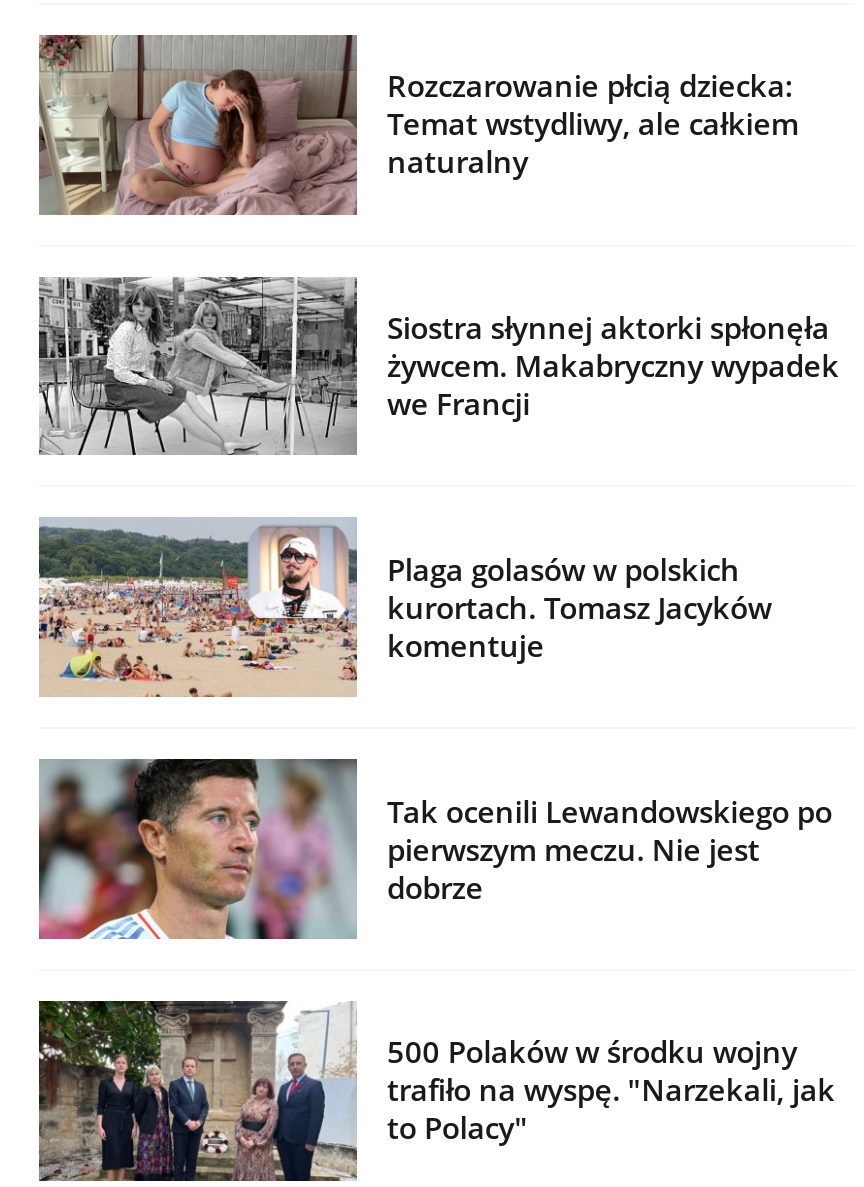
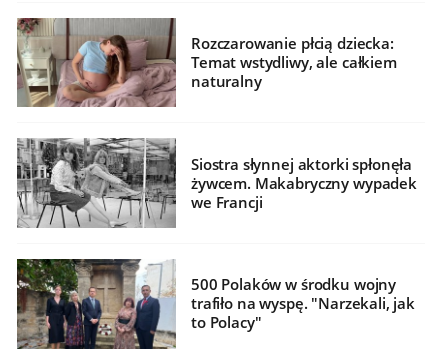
- [image]
- Plaga golasów w polskich
- kurortach. Tomasz Jacyków
- komentuje

- [image]
- Tak ocenili Lewandowskiego po
- pierwszym meczu. Nie jest
- dobrze
